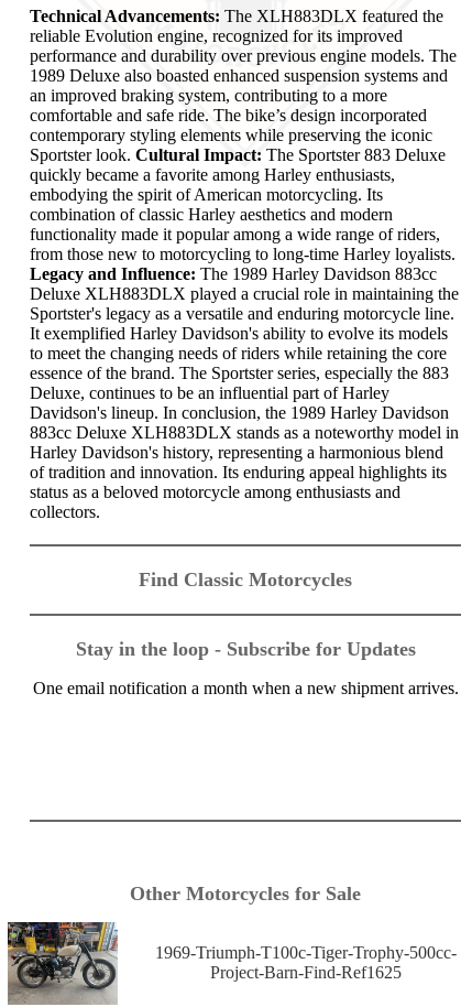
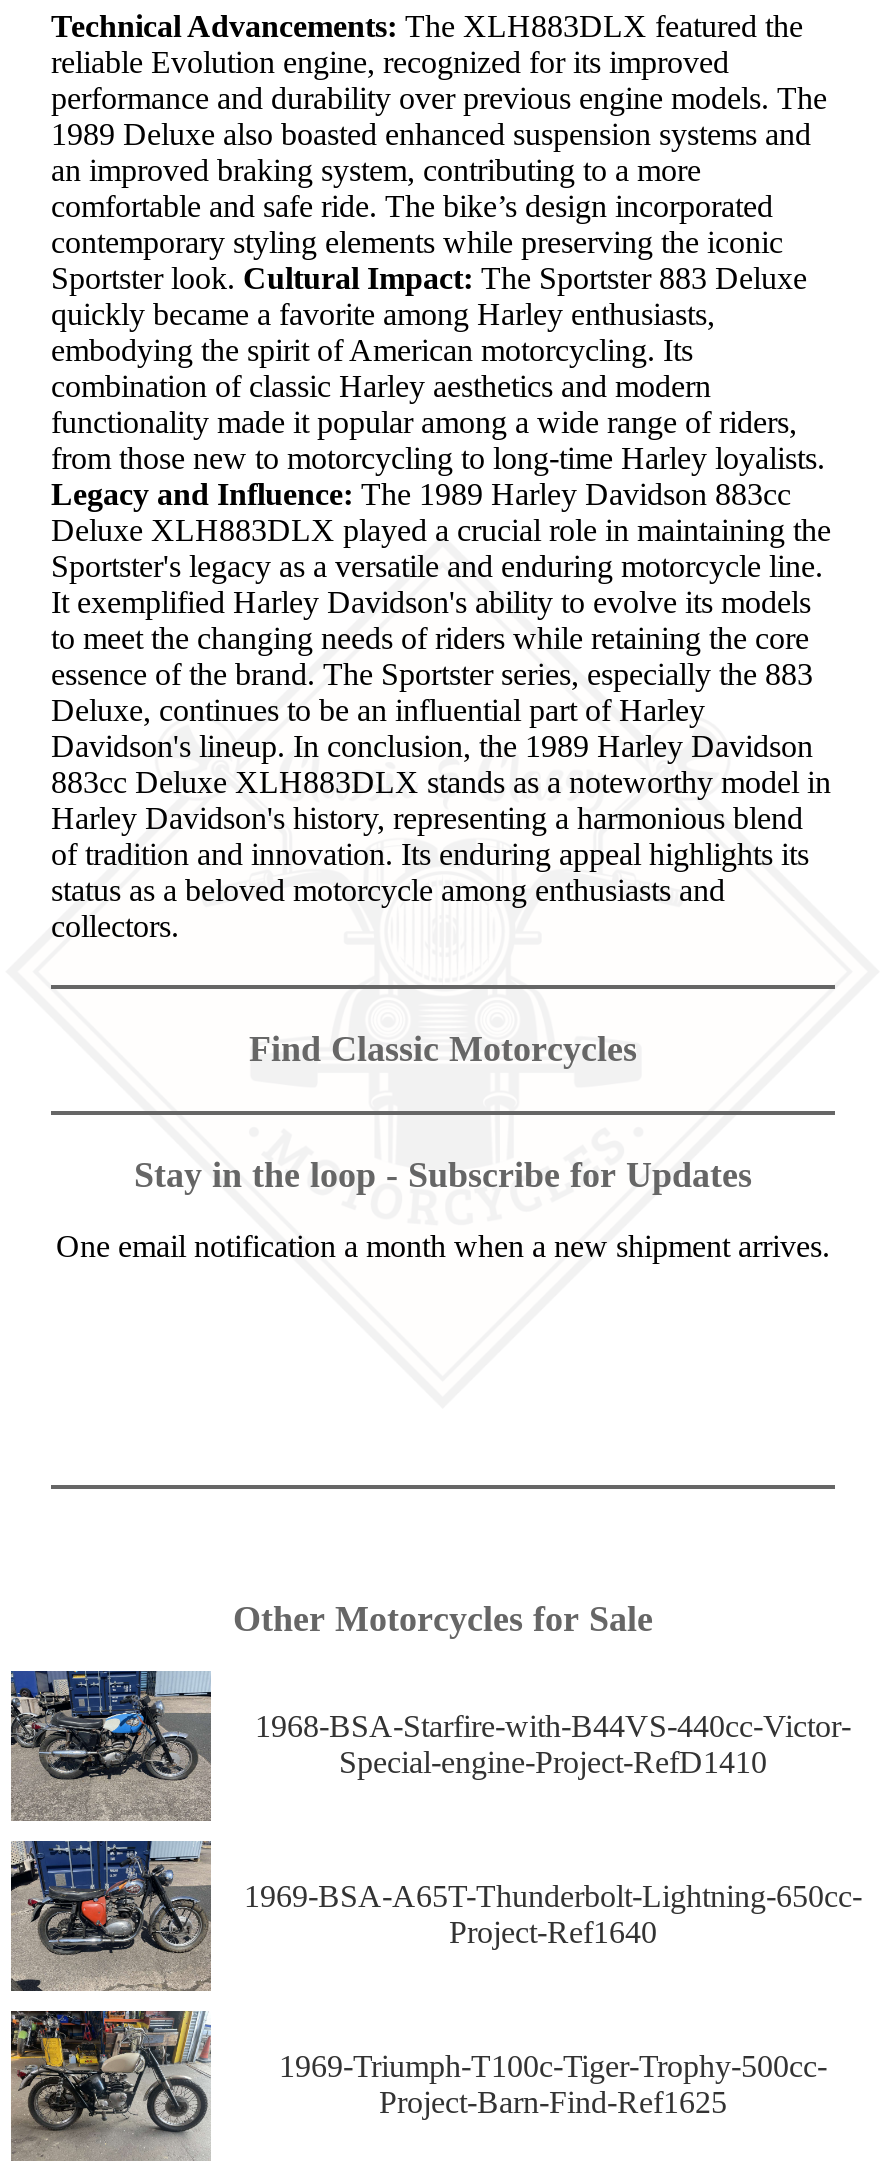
+ [image]
+ 1968-BSA-Starfire-with-B44VS-440cc-Victor-
+ Special-engine-Project-RefD1410

+ [image]
+ 1969-BSA-A65T-Thunderbolt-Lightning-650cc-
+ Project-Ref1640
